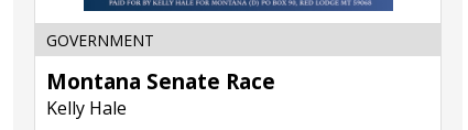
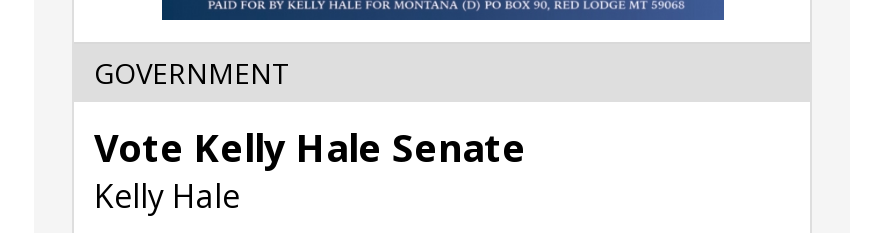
- Montana Senate Race
+ Vote Kelly Hale Senate
